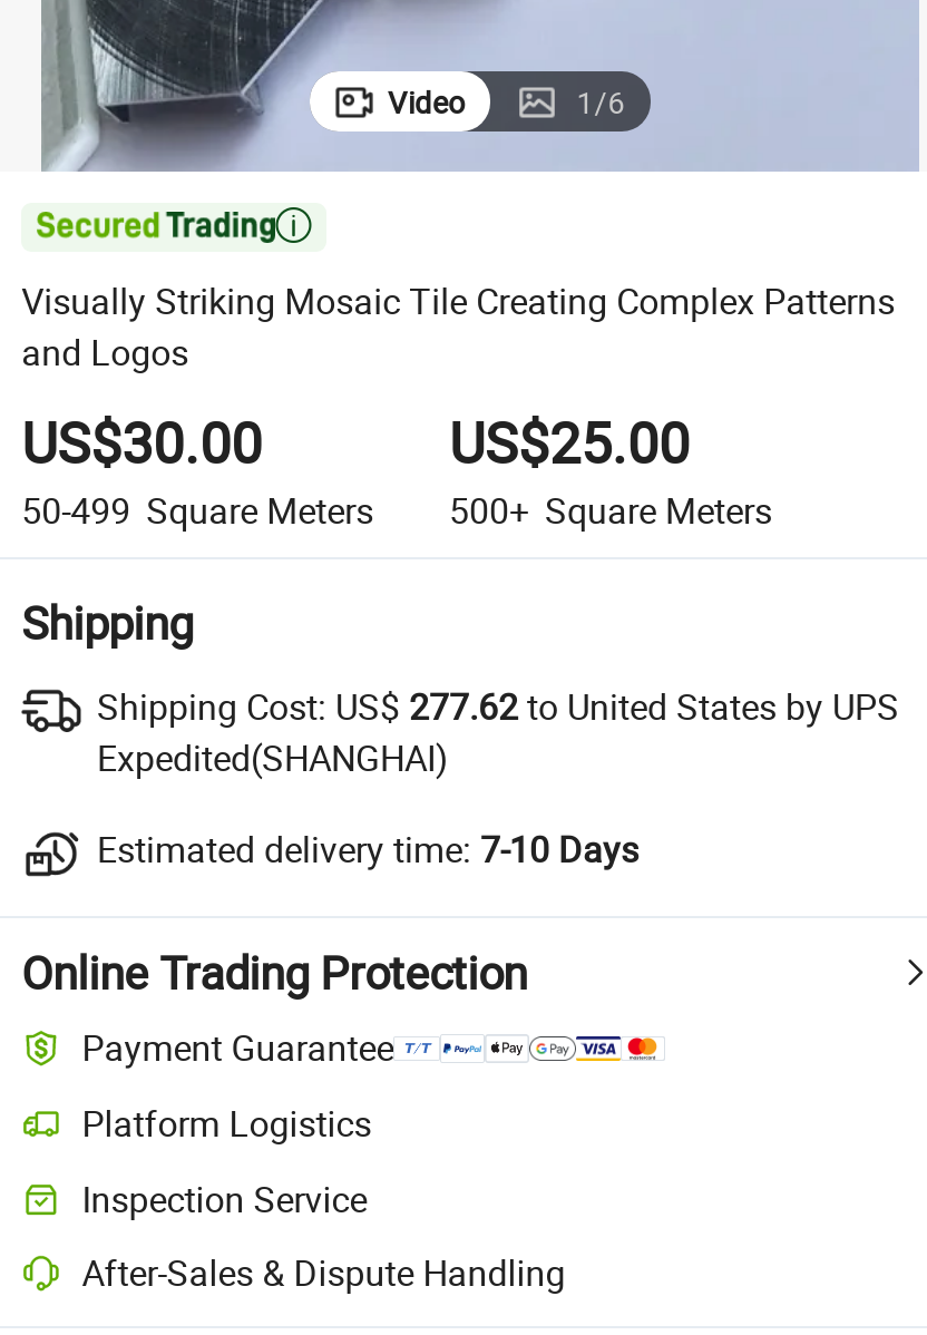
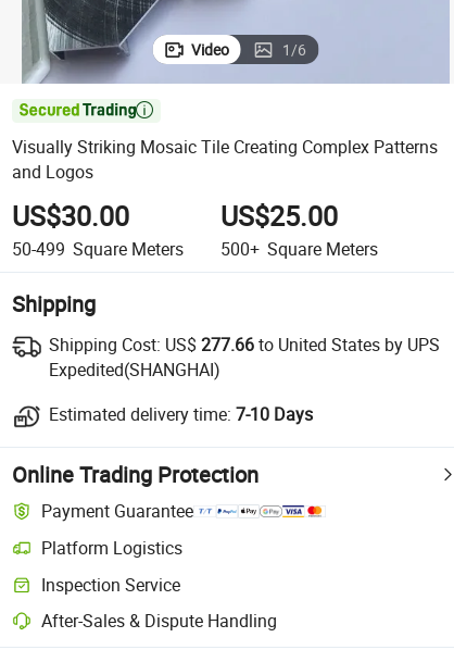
- Shipping Cost: US$277.62 to United States by UPS
+ Shipping Cost: US$277.66 to United States by UPS
